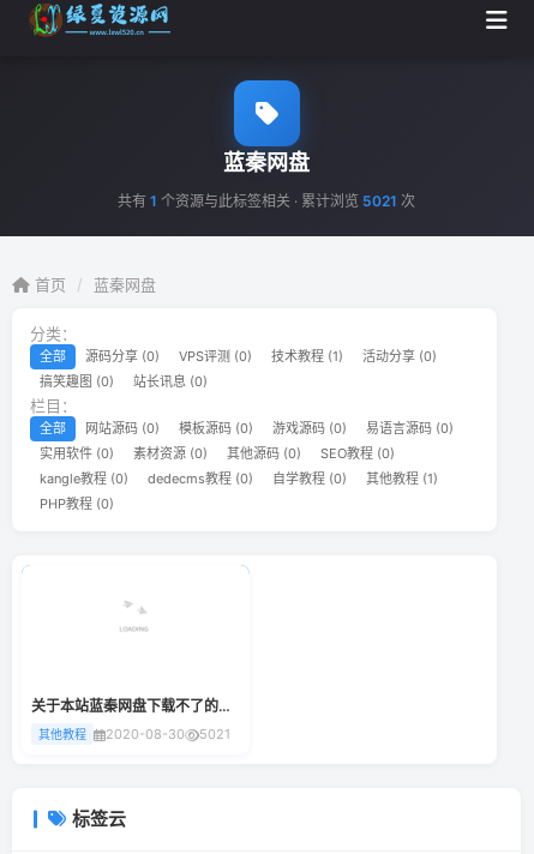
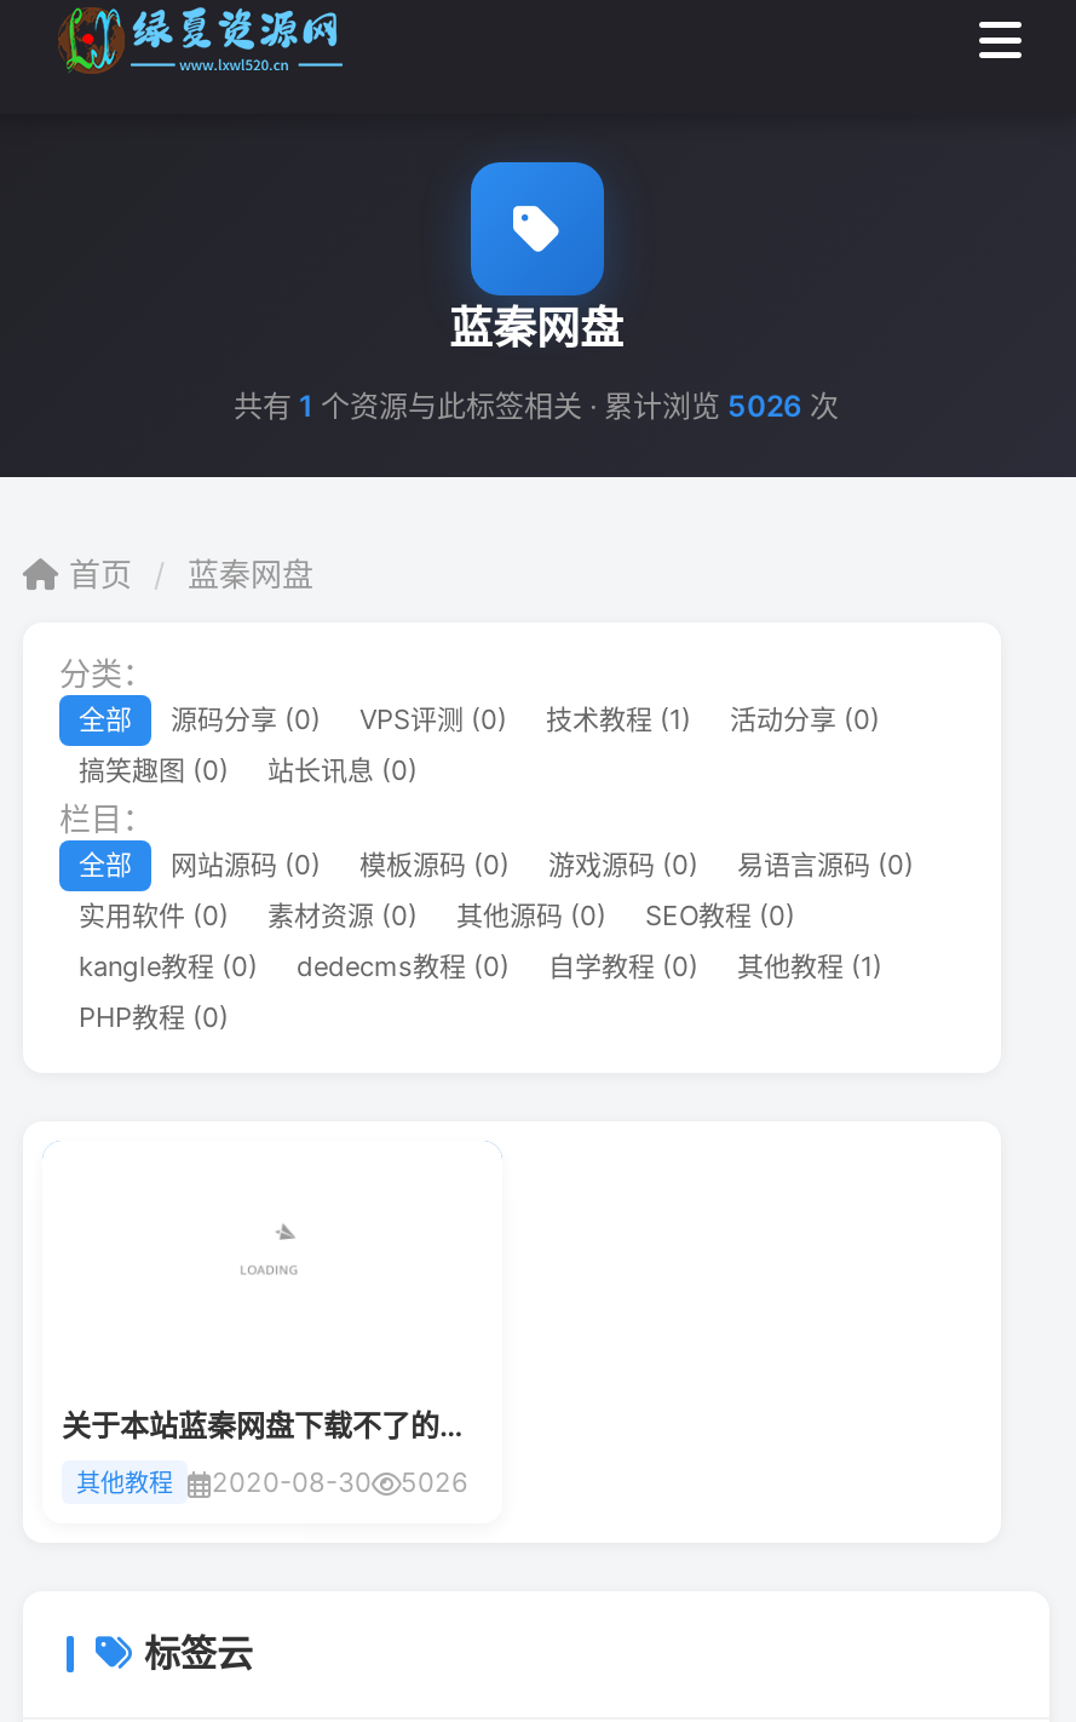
- 共有1个资源与此标签相关 · 累计浏览5021次
+ 共有1个资源与此标签相关 · 累计浏览5026次

- 其他教程 2020-08-30 5021
+ 其他教程 2020-08-30 5026
